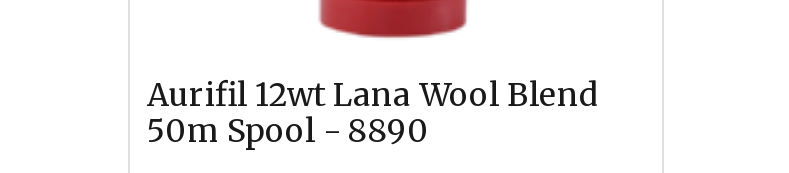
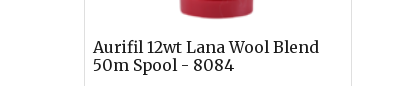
- 50m Spool - 8890
+ 50m Spool - 8084
